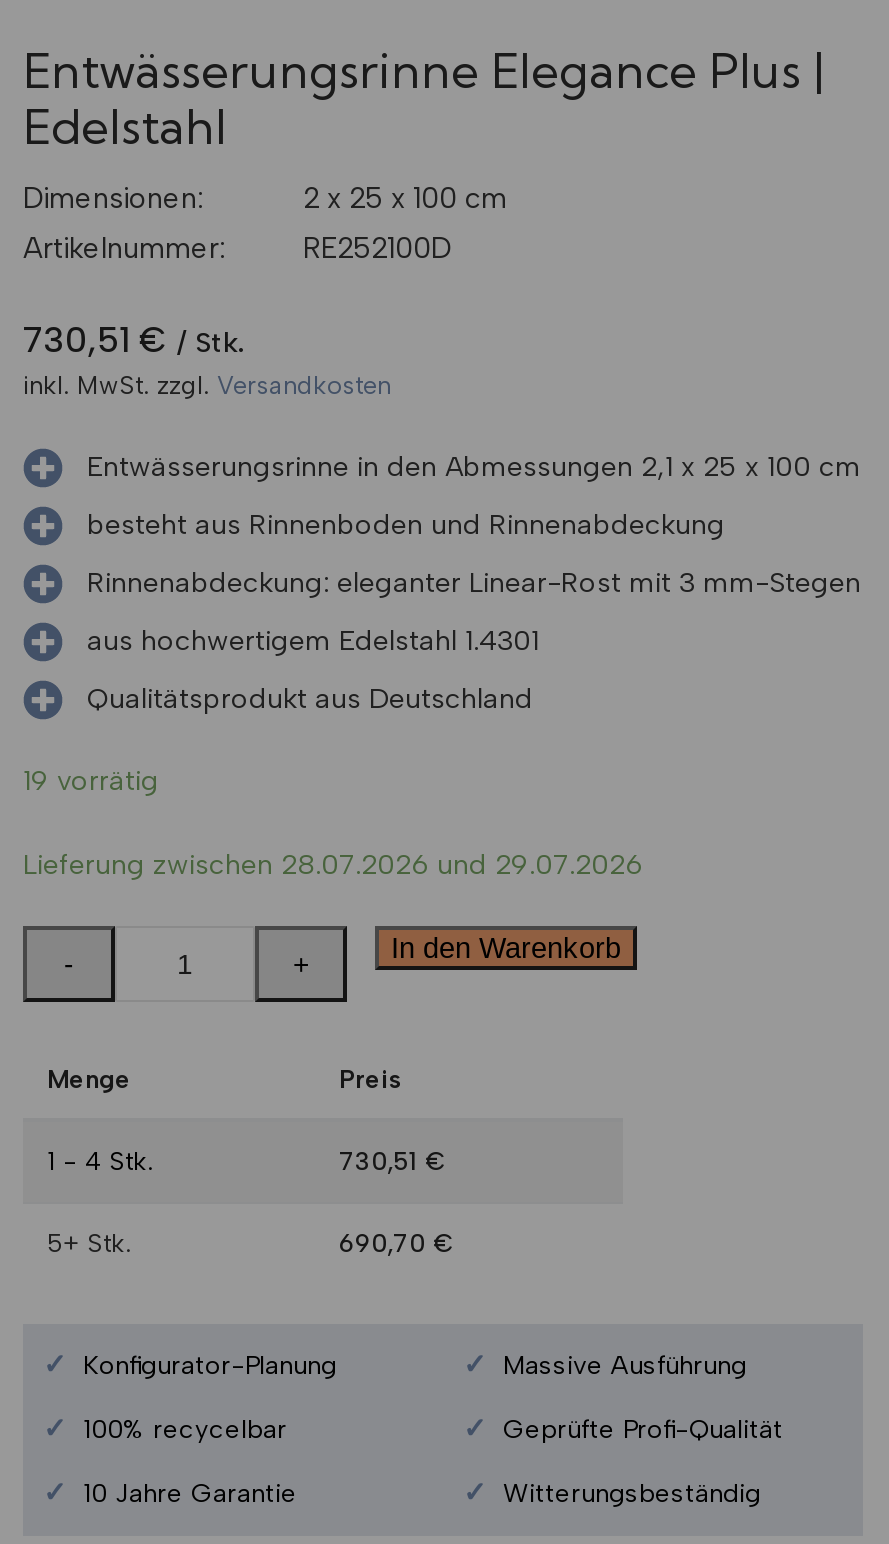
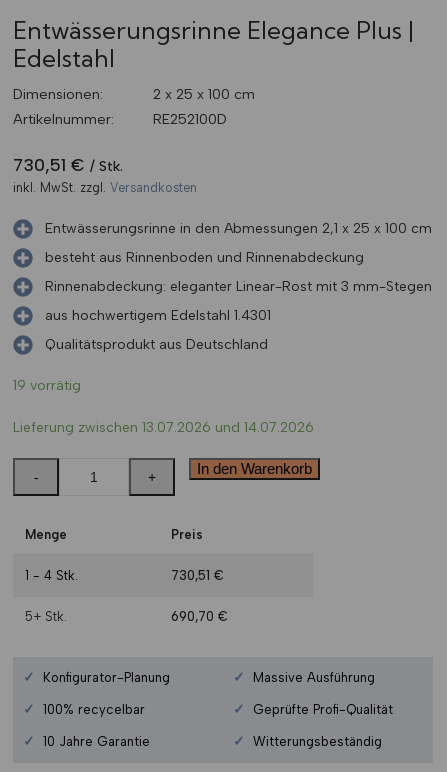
- Lieferung zwischen 28.07.2026 und 29.07.2026
+ Lieferung zwischen 13.07.2026 und 14.07.2026
